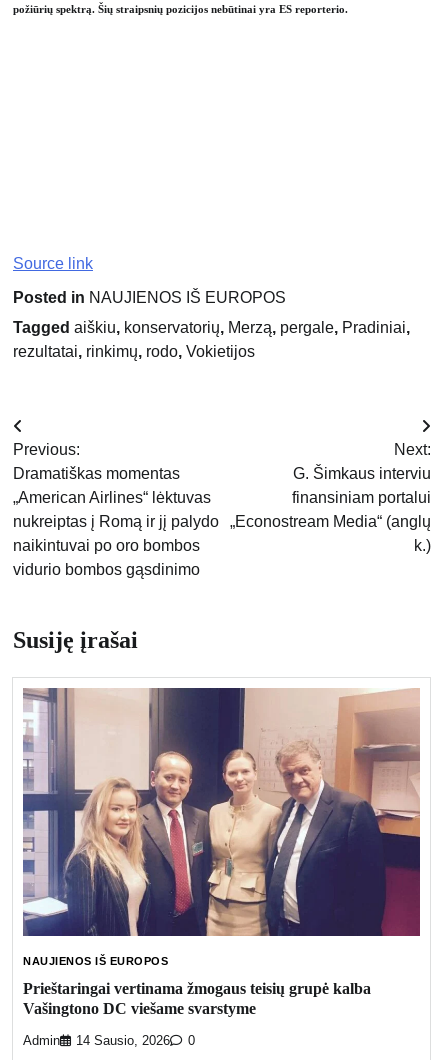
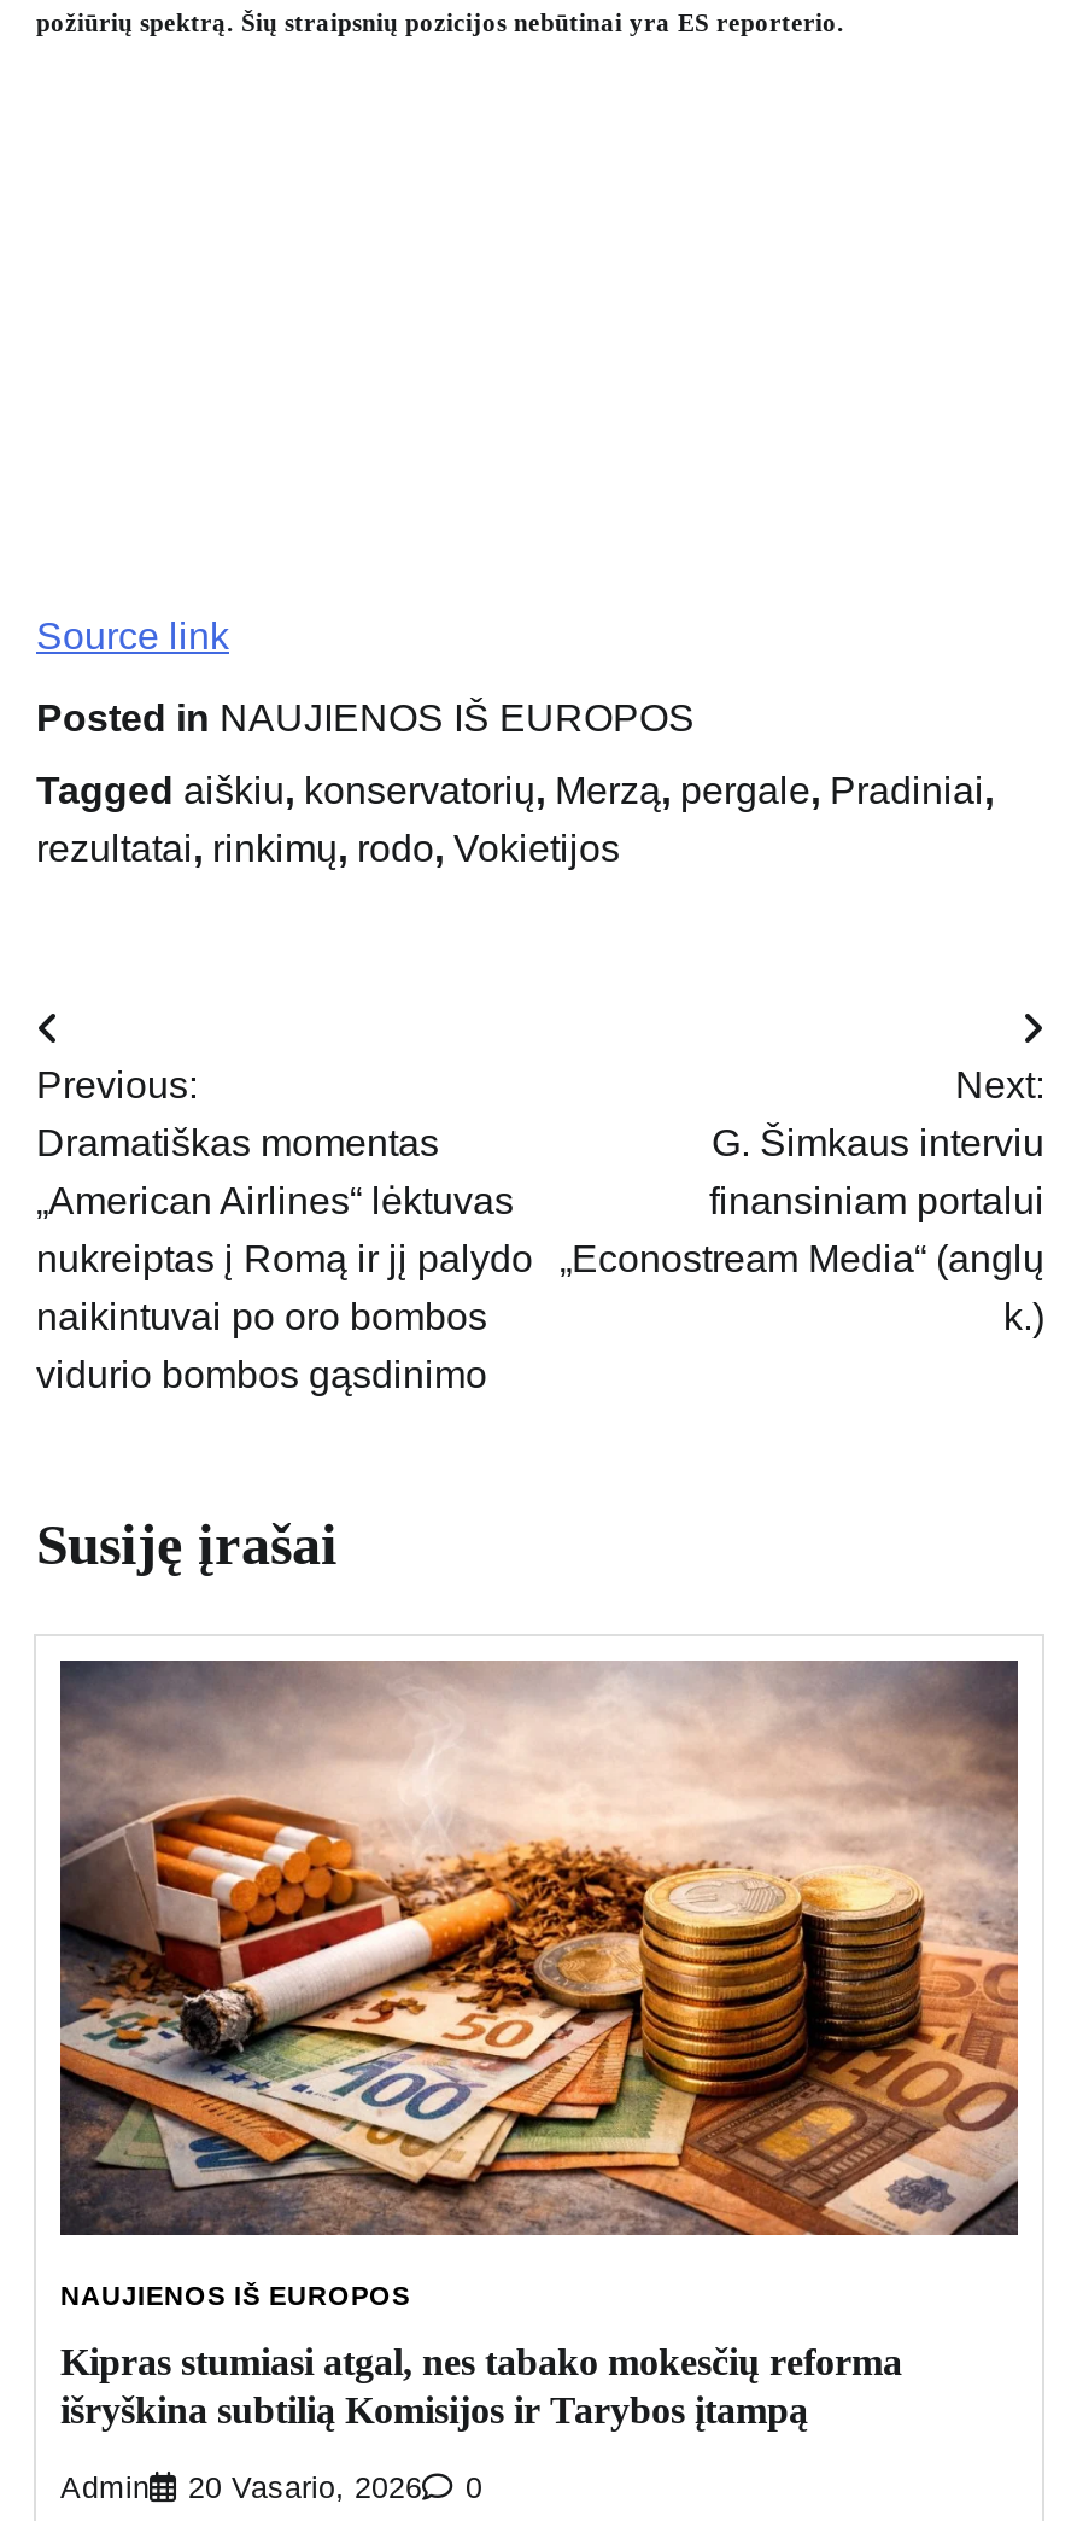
- [image]
+ [image]

- Prieštaringai vertinama žmogaus teisių grupė kalba
- Vašingtono DC viešame svarstyme
+ Kipras stumiasi atgal, nes tabako mokesčių reforma
+ išryškina subtilią Komisijos ir Tarybos įtampą

- Admin 14 Sausio, 2026 0
+ Admin 20 Vasario, 2026 0
